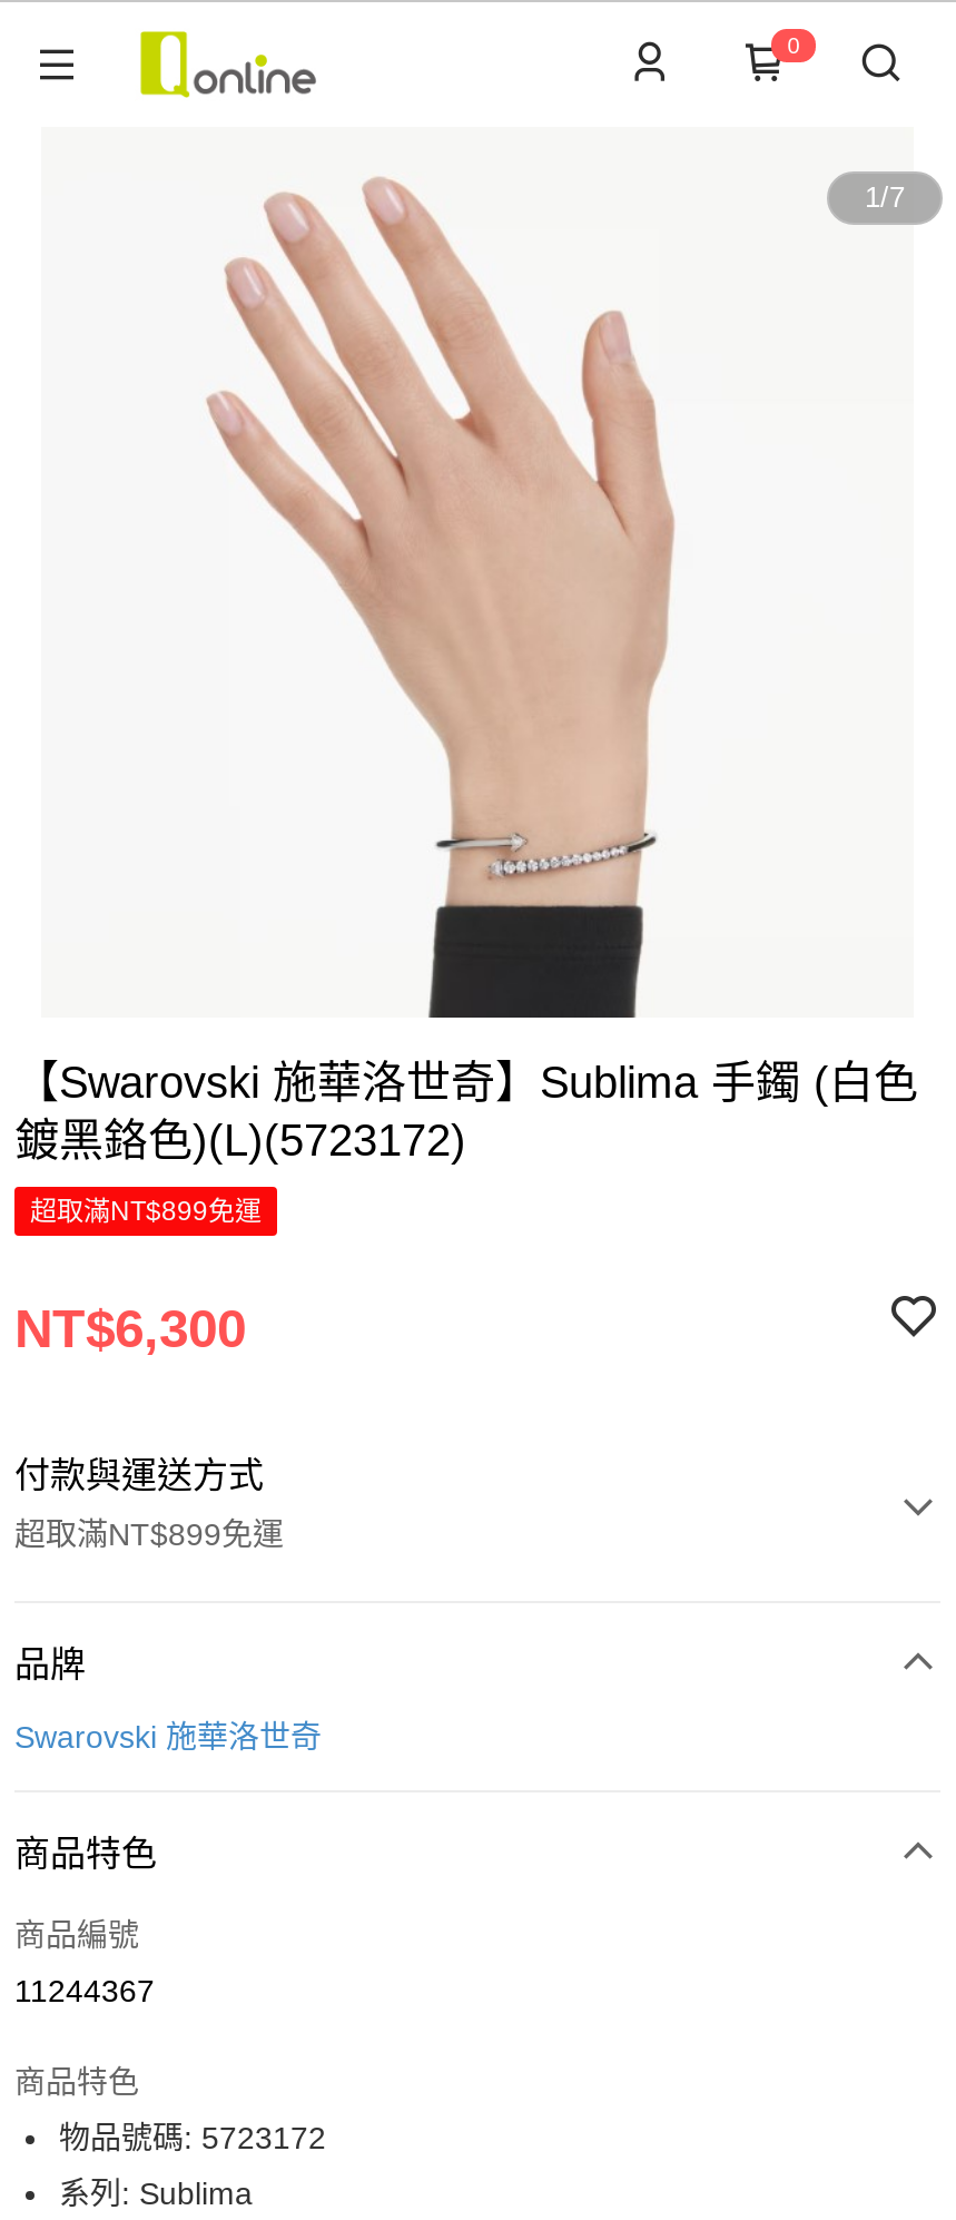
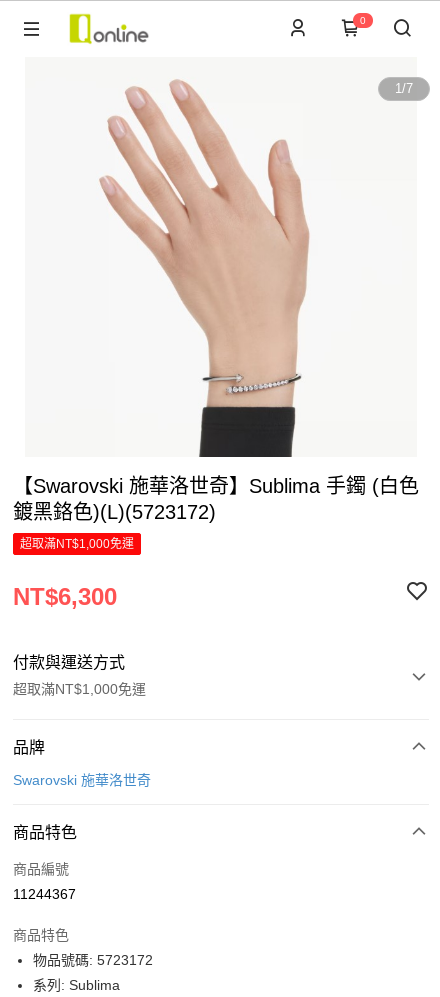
- 超取滿NT$899免運
+ 超取滿NT$1,000免運

- 超取滿NT$899免運
+ 超取滿NT$1,000免運
